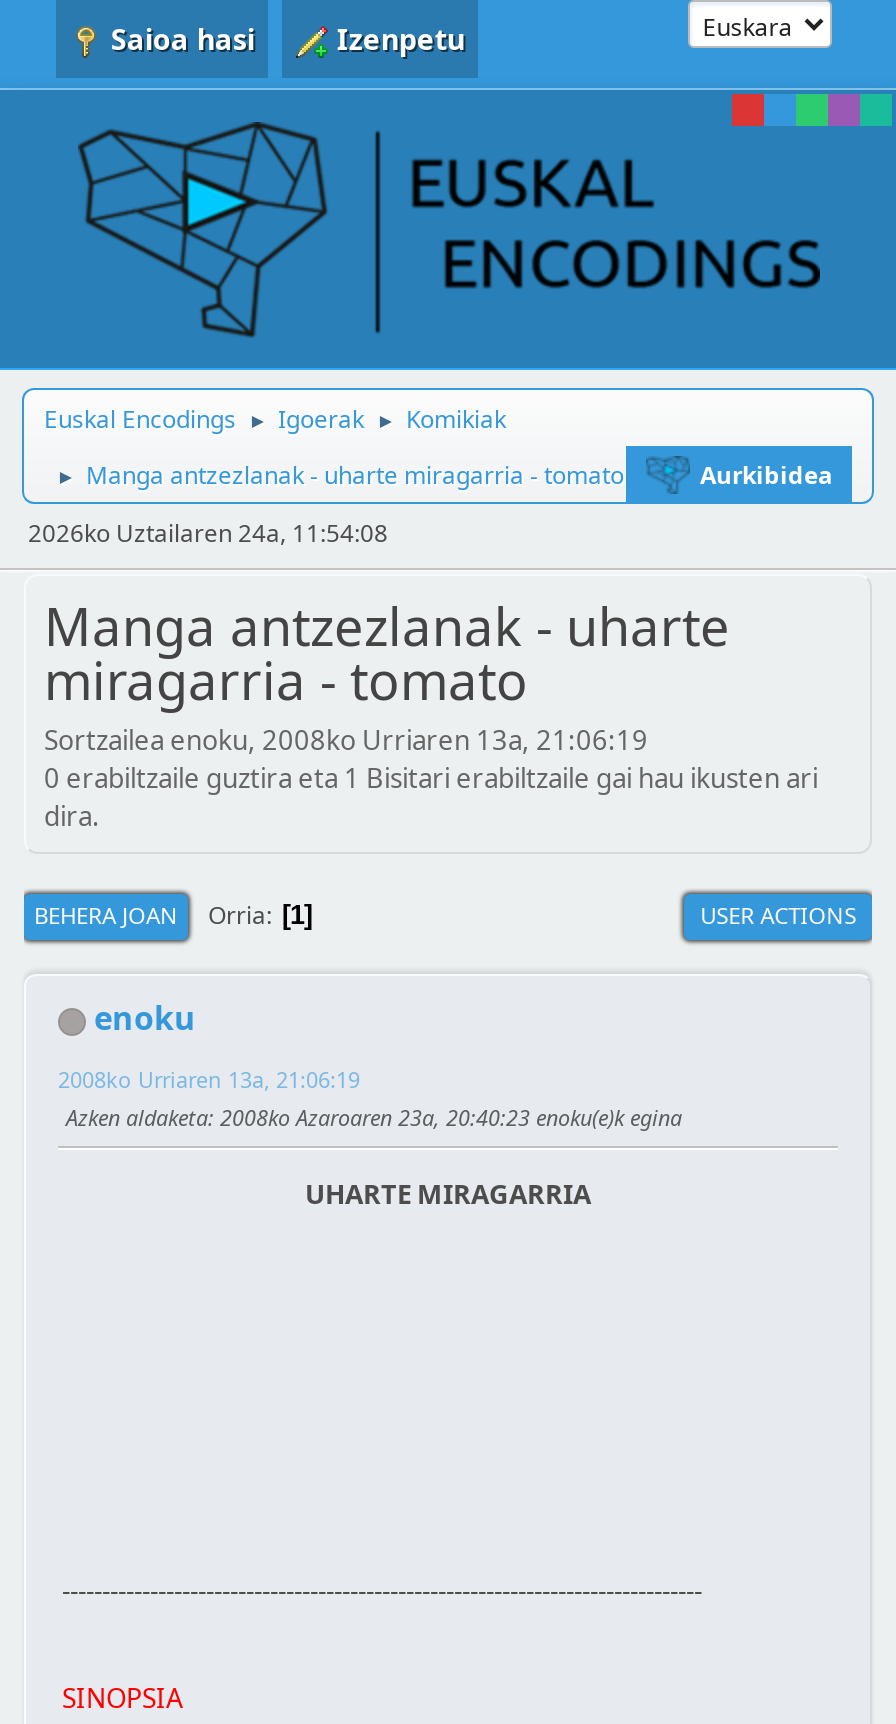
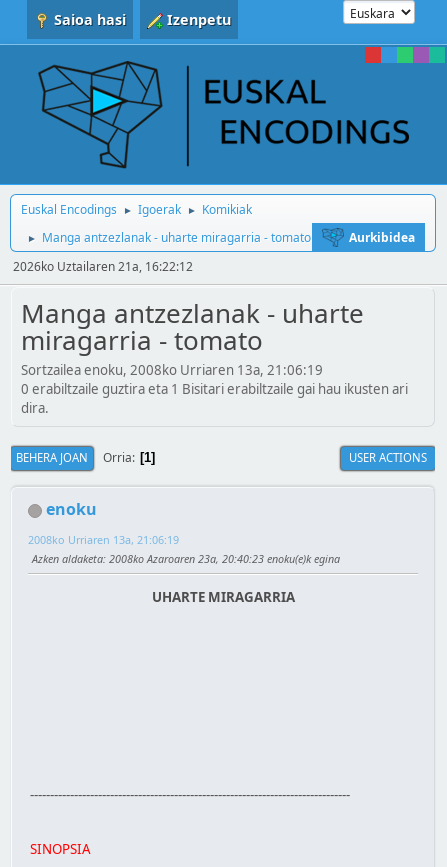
- 2026ko Uztailaren 24a, 11:54:08
+ 2026ko Uztailaren 21a, 16:22:12
